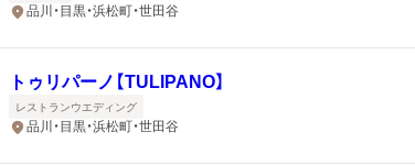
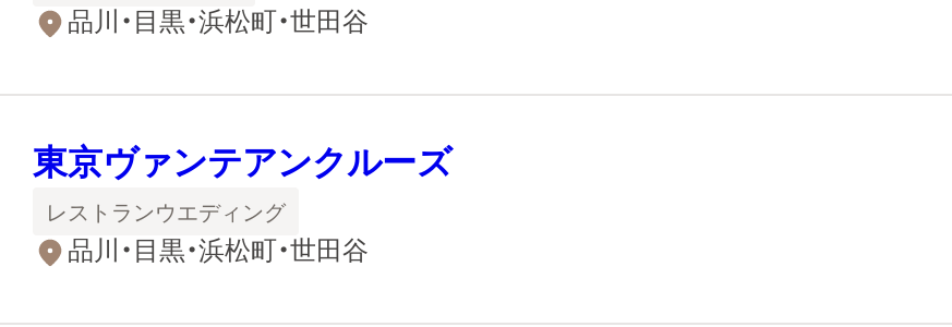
- トゥリパーノ【TULIPANO】
+ 東京ヴァンテアンクルーズ
